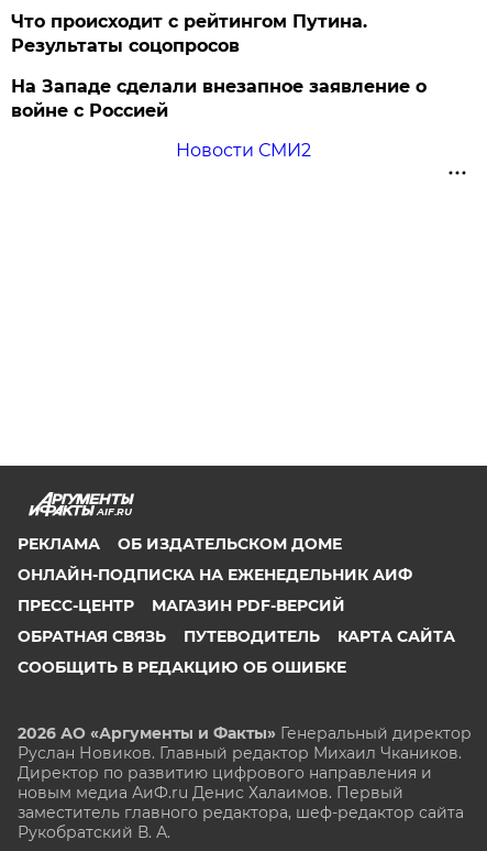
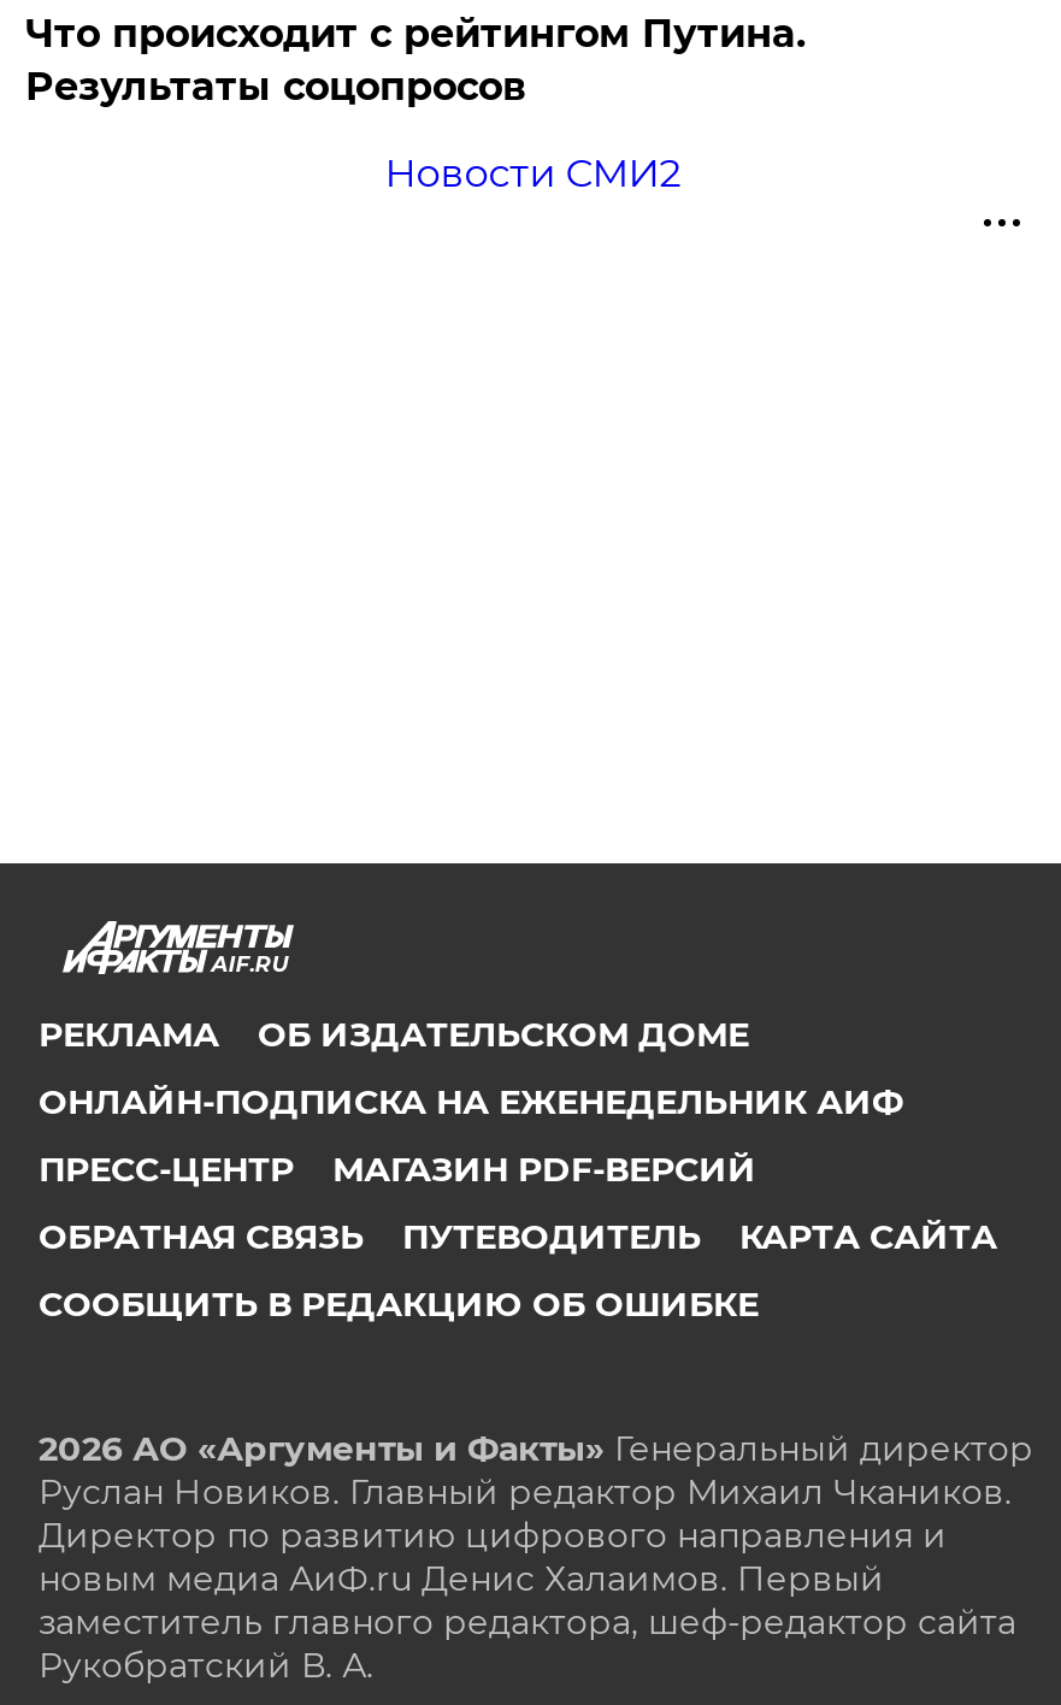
- На Западе сделали внезапное заявление о
- войне с Россией
